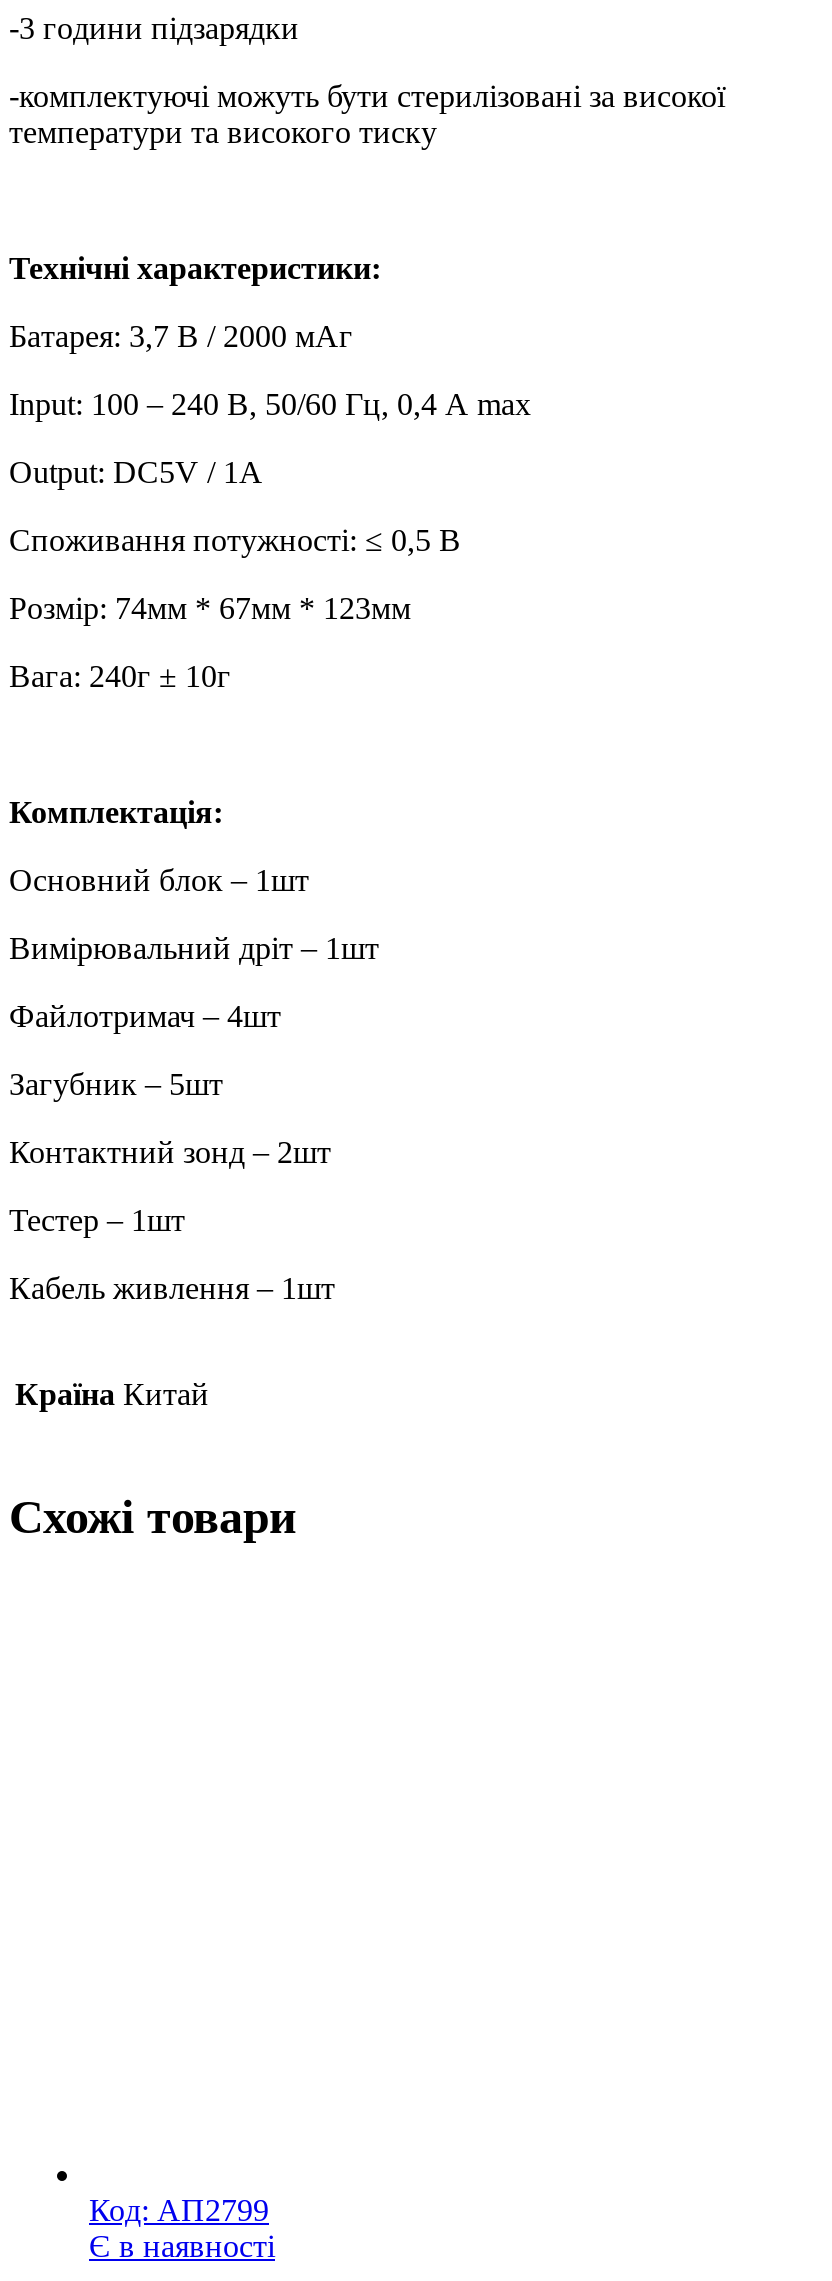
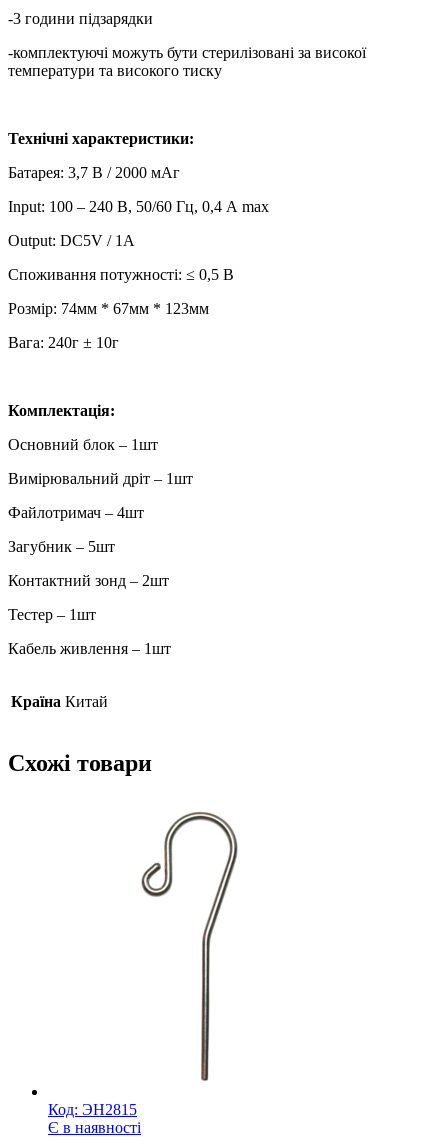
+ [image]

- Код: АП2799
+ Код: ЭН2815
